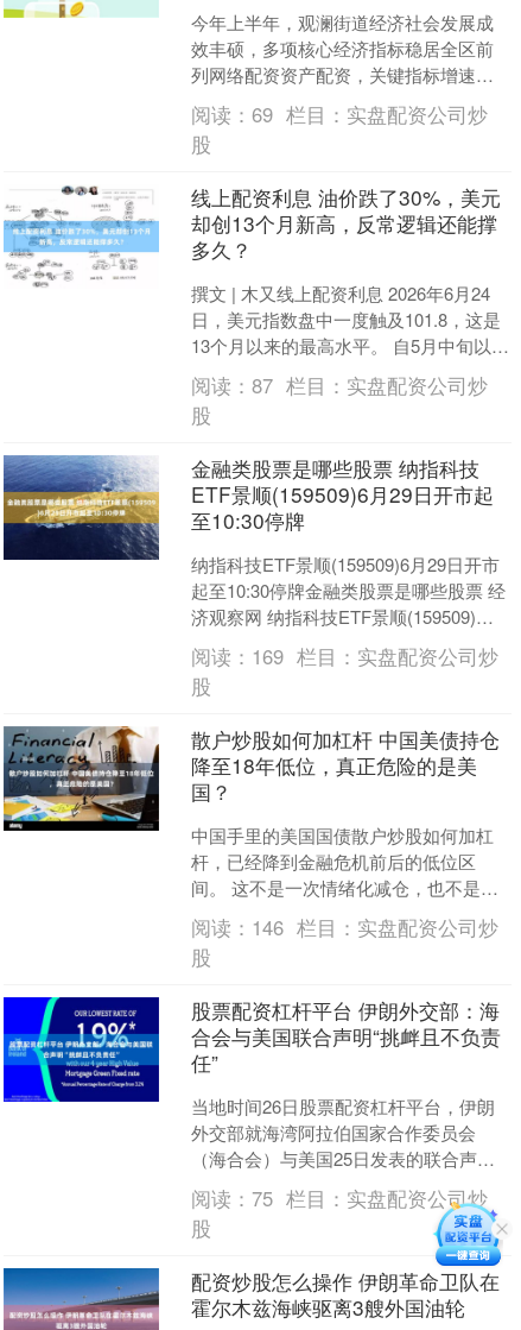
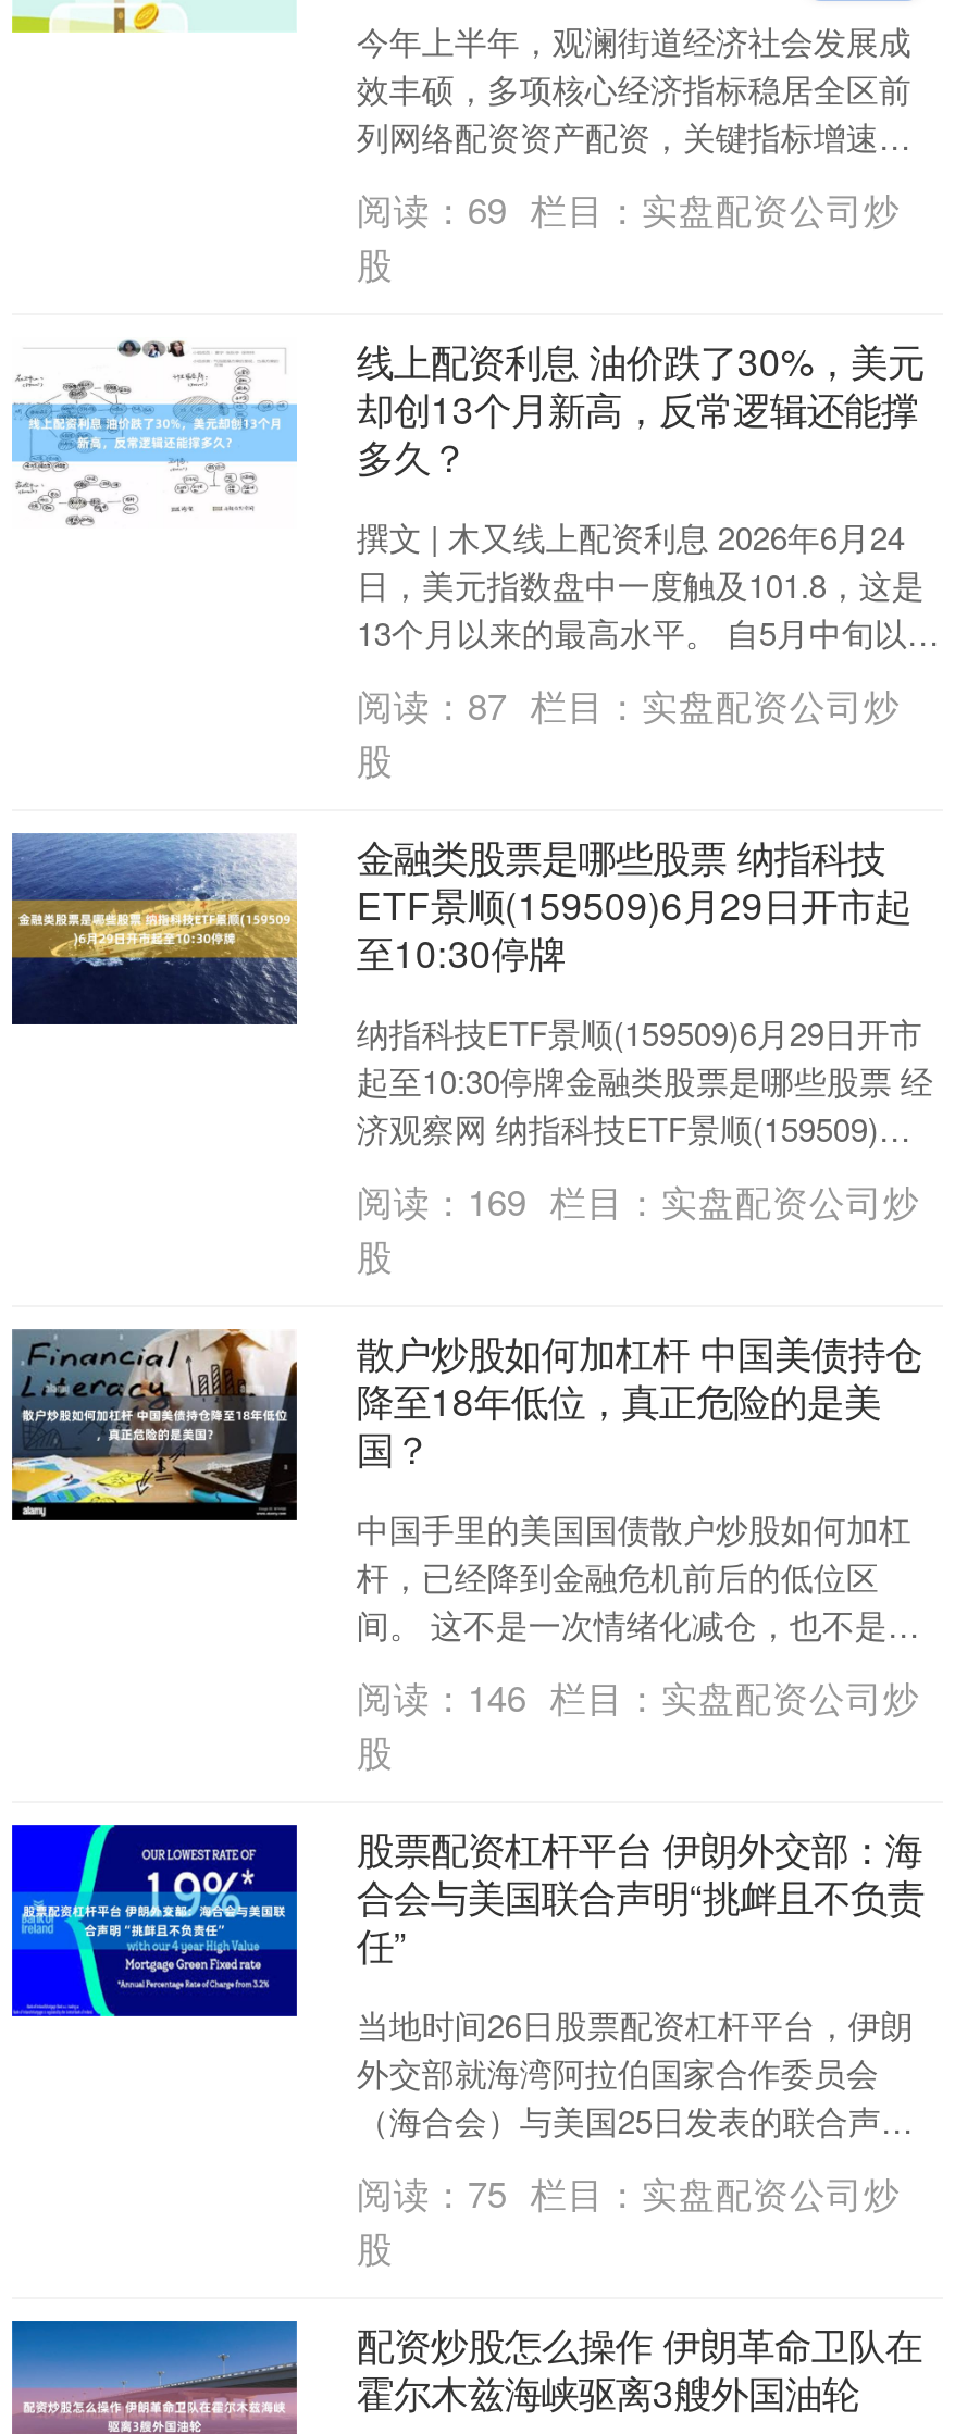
- [image]
